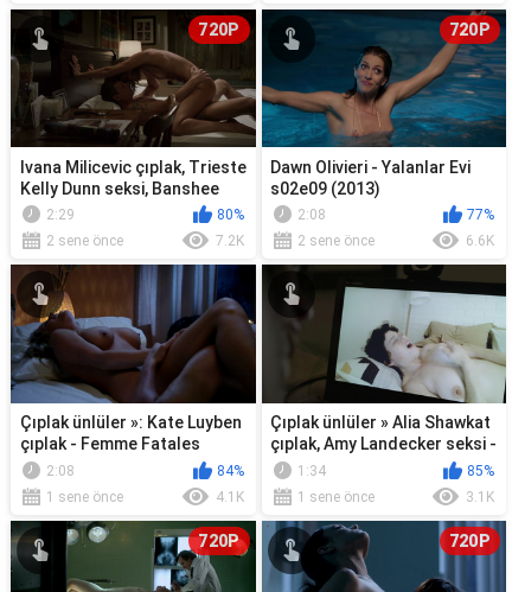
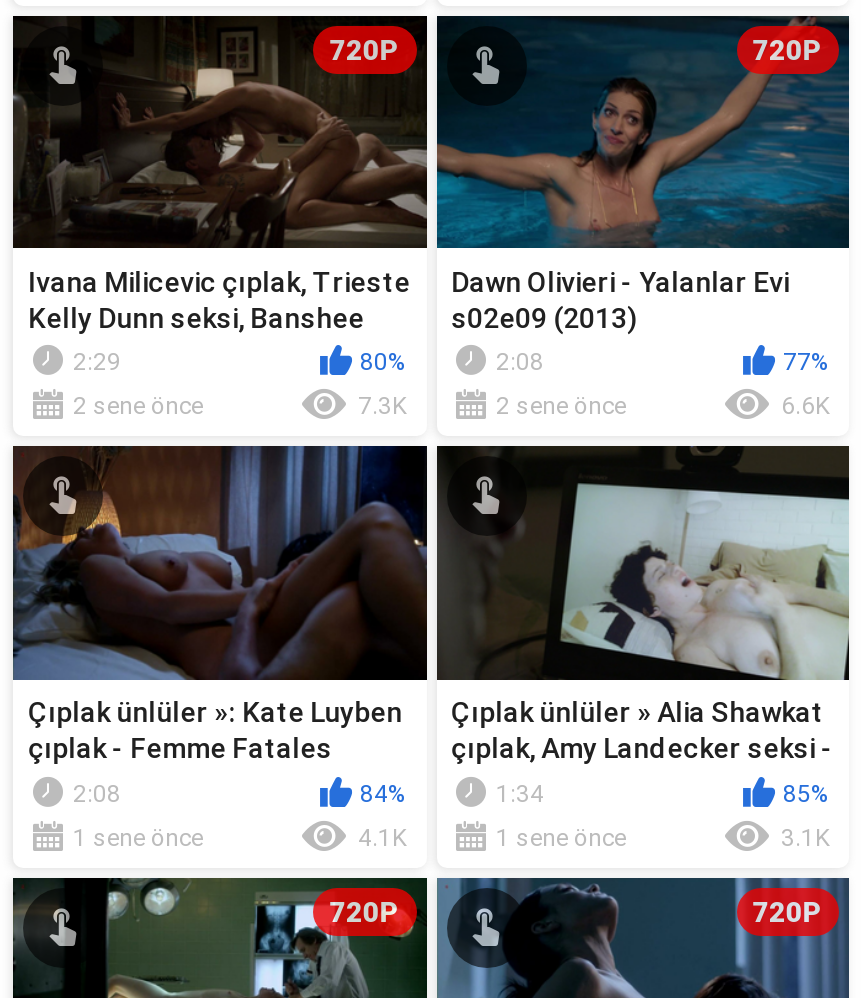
- 7.2K
+ 7.3K
